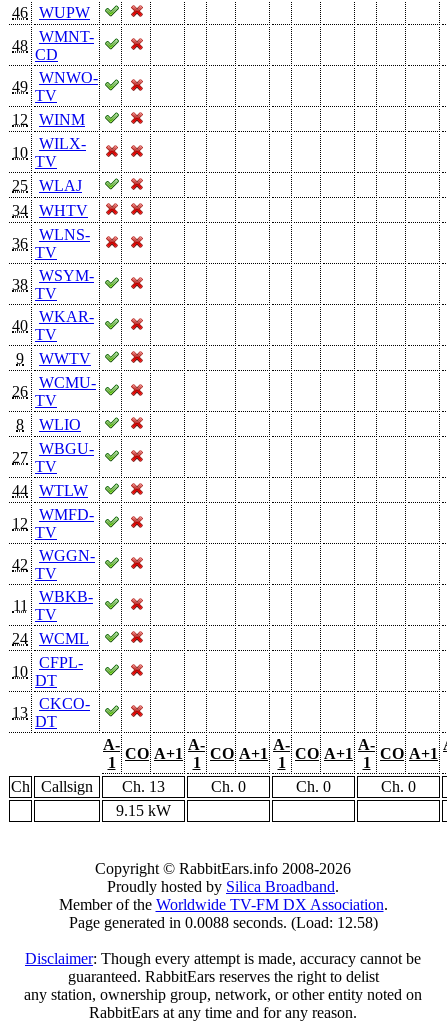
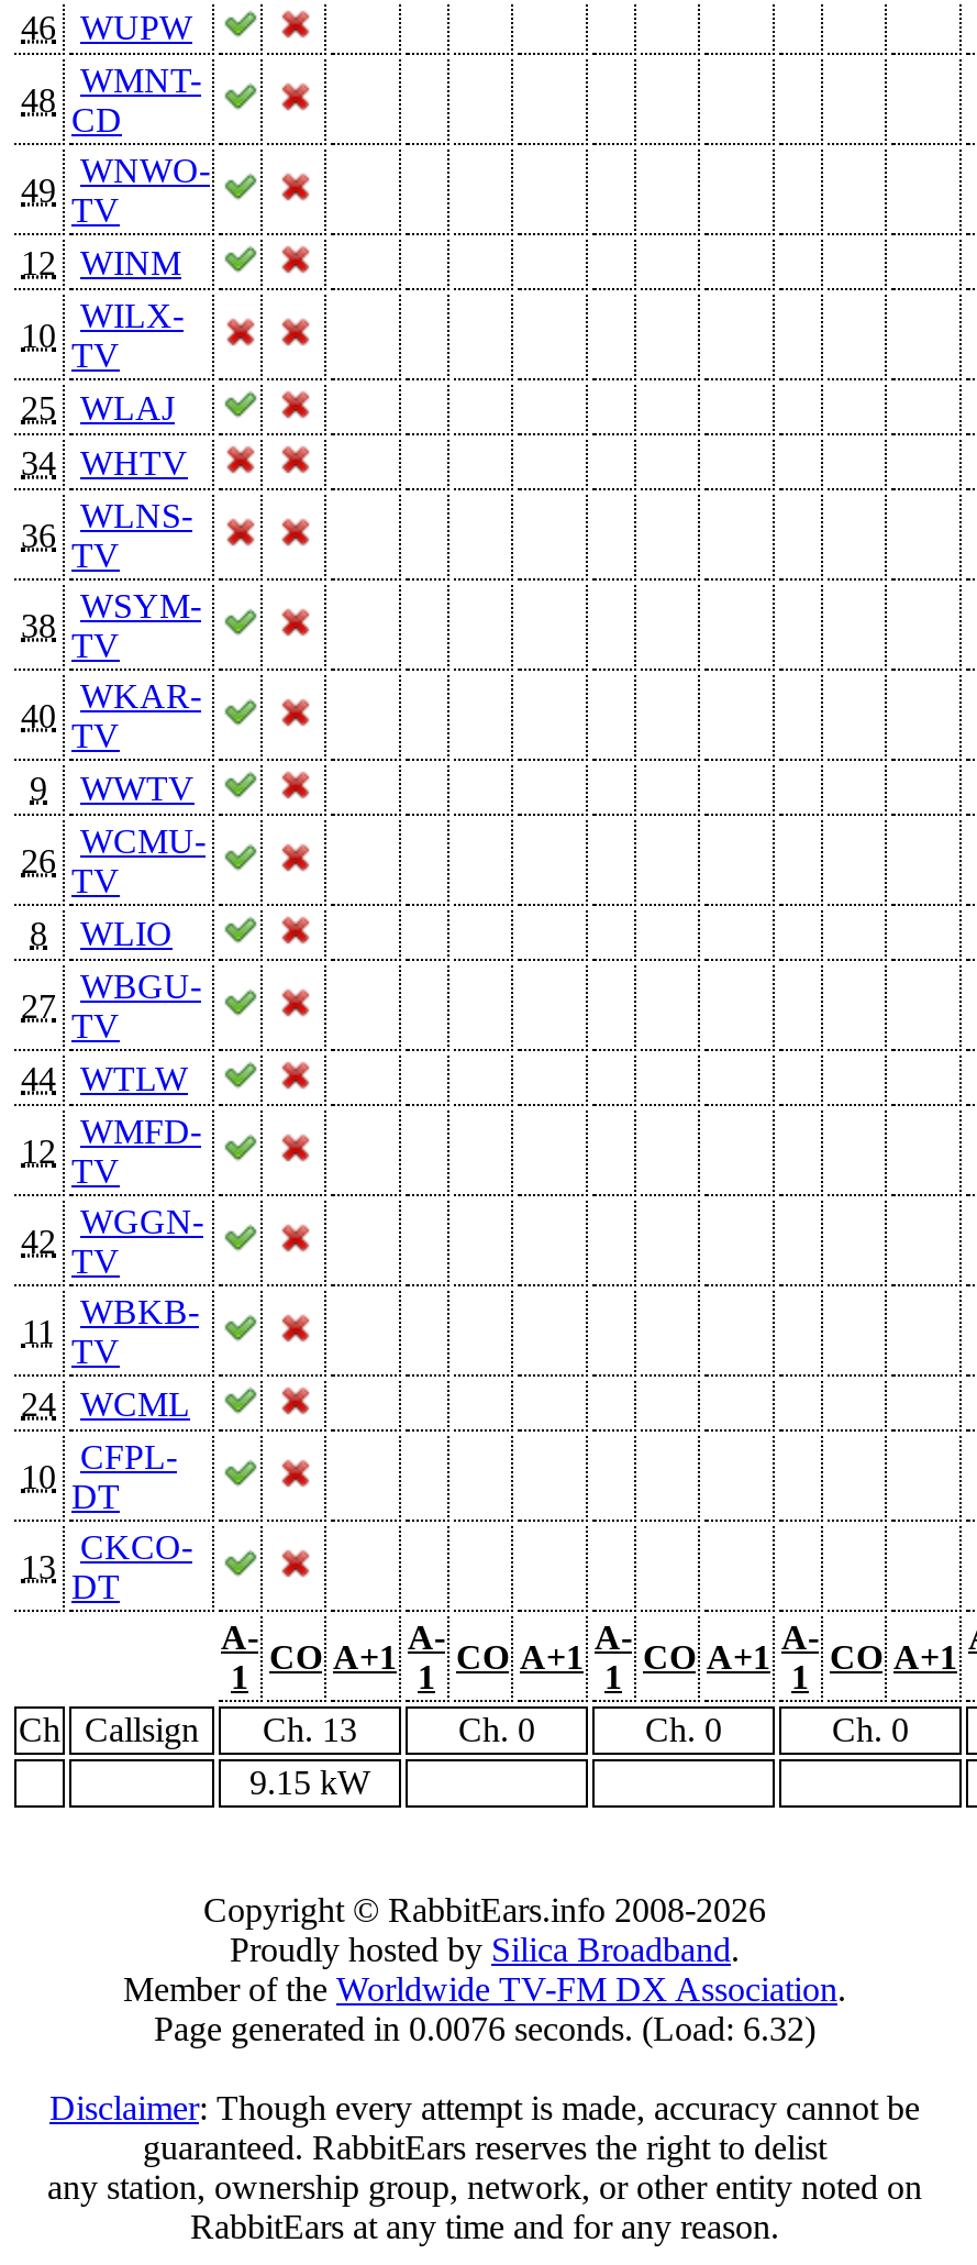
- Page generated in 0.0088 seconds. (Load: 12.58)
+ Page generated in 0.0076 seconds. (Load: 6.32)
